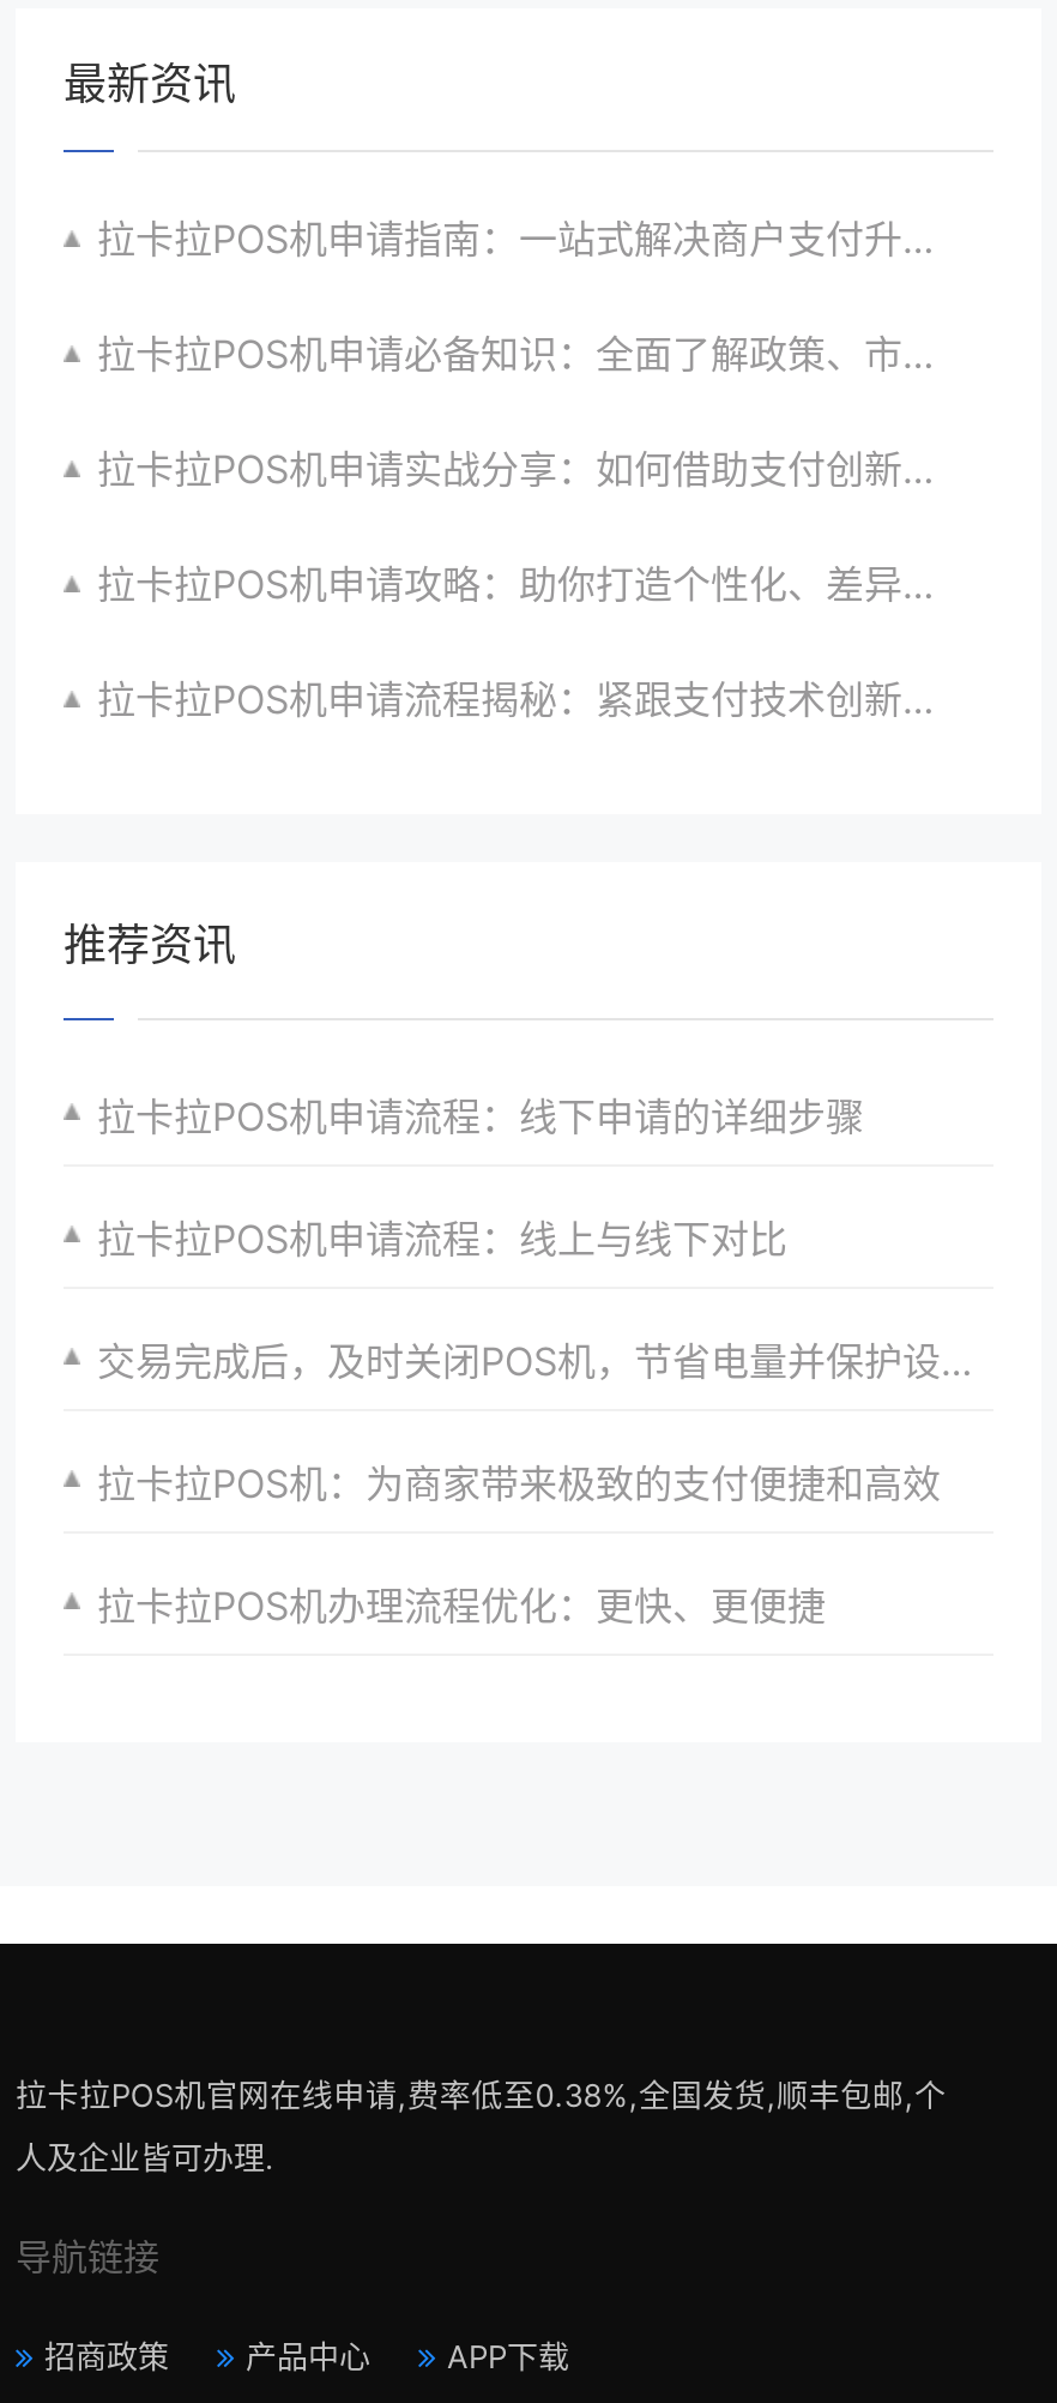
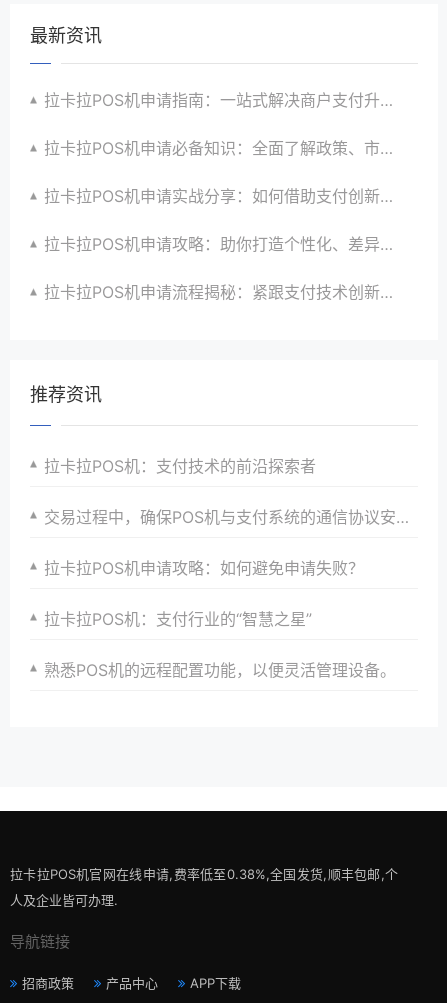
- 拉卡拉POS机申请流程：线下申请的详细步骤
+ 拉卡拉POS机：支付技术的前沿探索者

- 拉卡拉POS机申请流程：线上与线下对比
+ 交易过程中，确保POS机与支付系统的通信协议安全。

- 交易完成后，及时关闭POS机，节省电量并保护设备。
+ 拉卡拉POS机申请攻略：如何避免申请失败？

- 拉卡拉POS机：为商家带来极致的支付便捷和高效
+ 拉卡拉POS机：支付行业的“智慧之星”

- 拉卡拉POS机办理流程优化：更快、更便捷
+ 熟悉POS机的远程配置功能，以便灵活管理设备。
